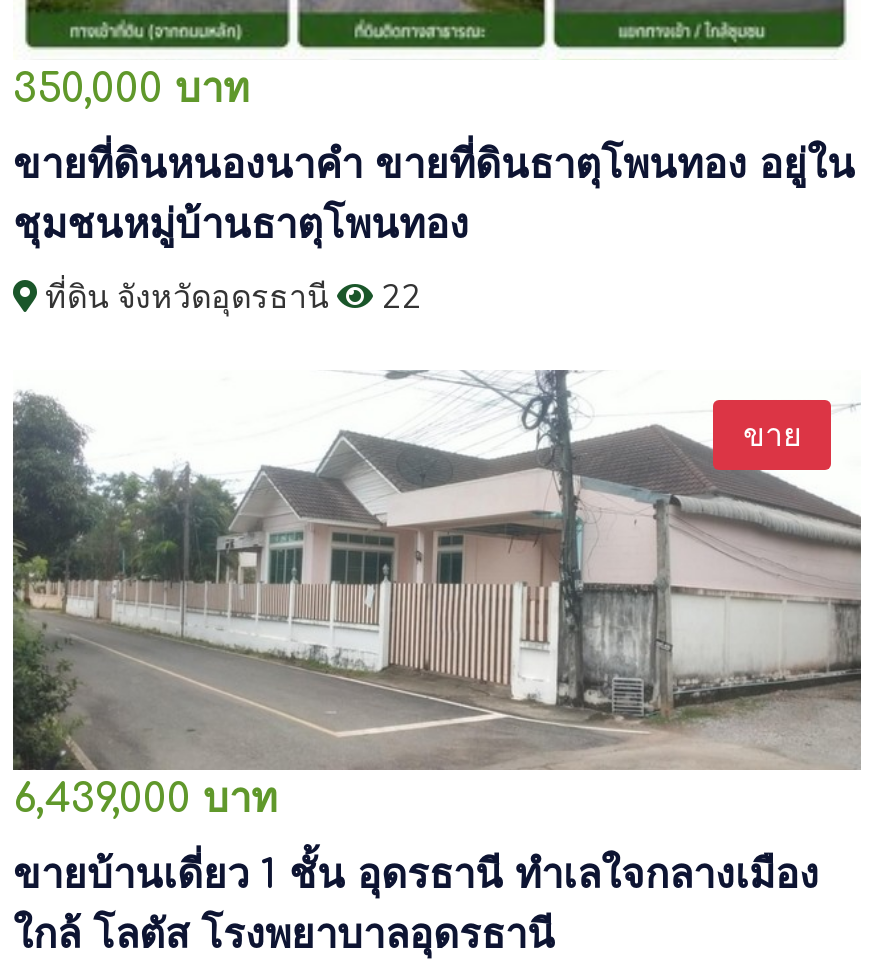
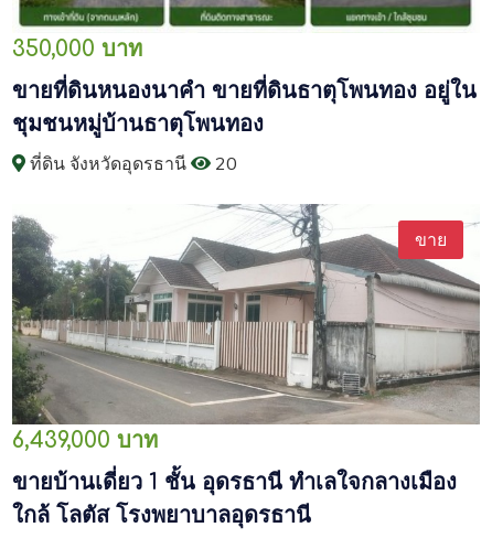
- ที่ดิน จังหวัดอุดรธานี 22
+ ที่ดิน จังหวัดอุดรธานี 20
